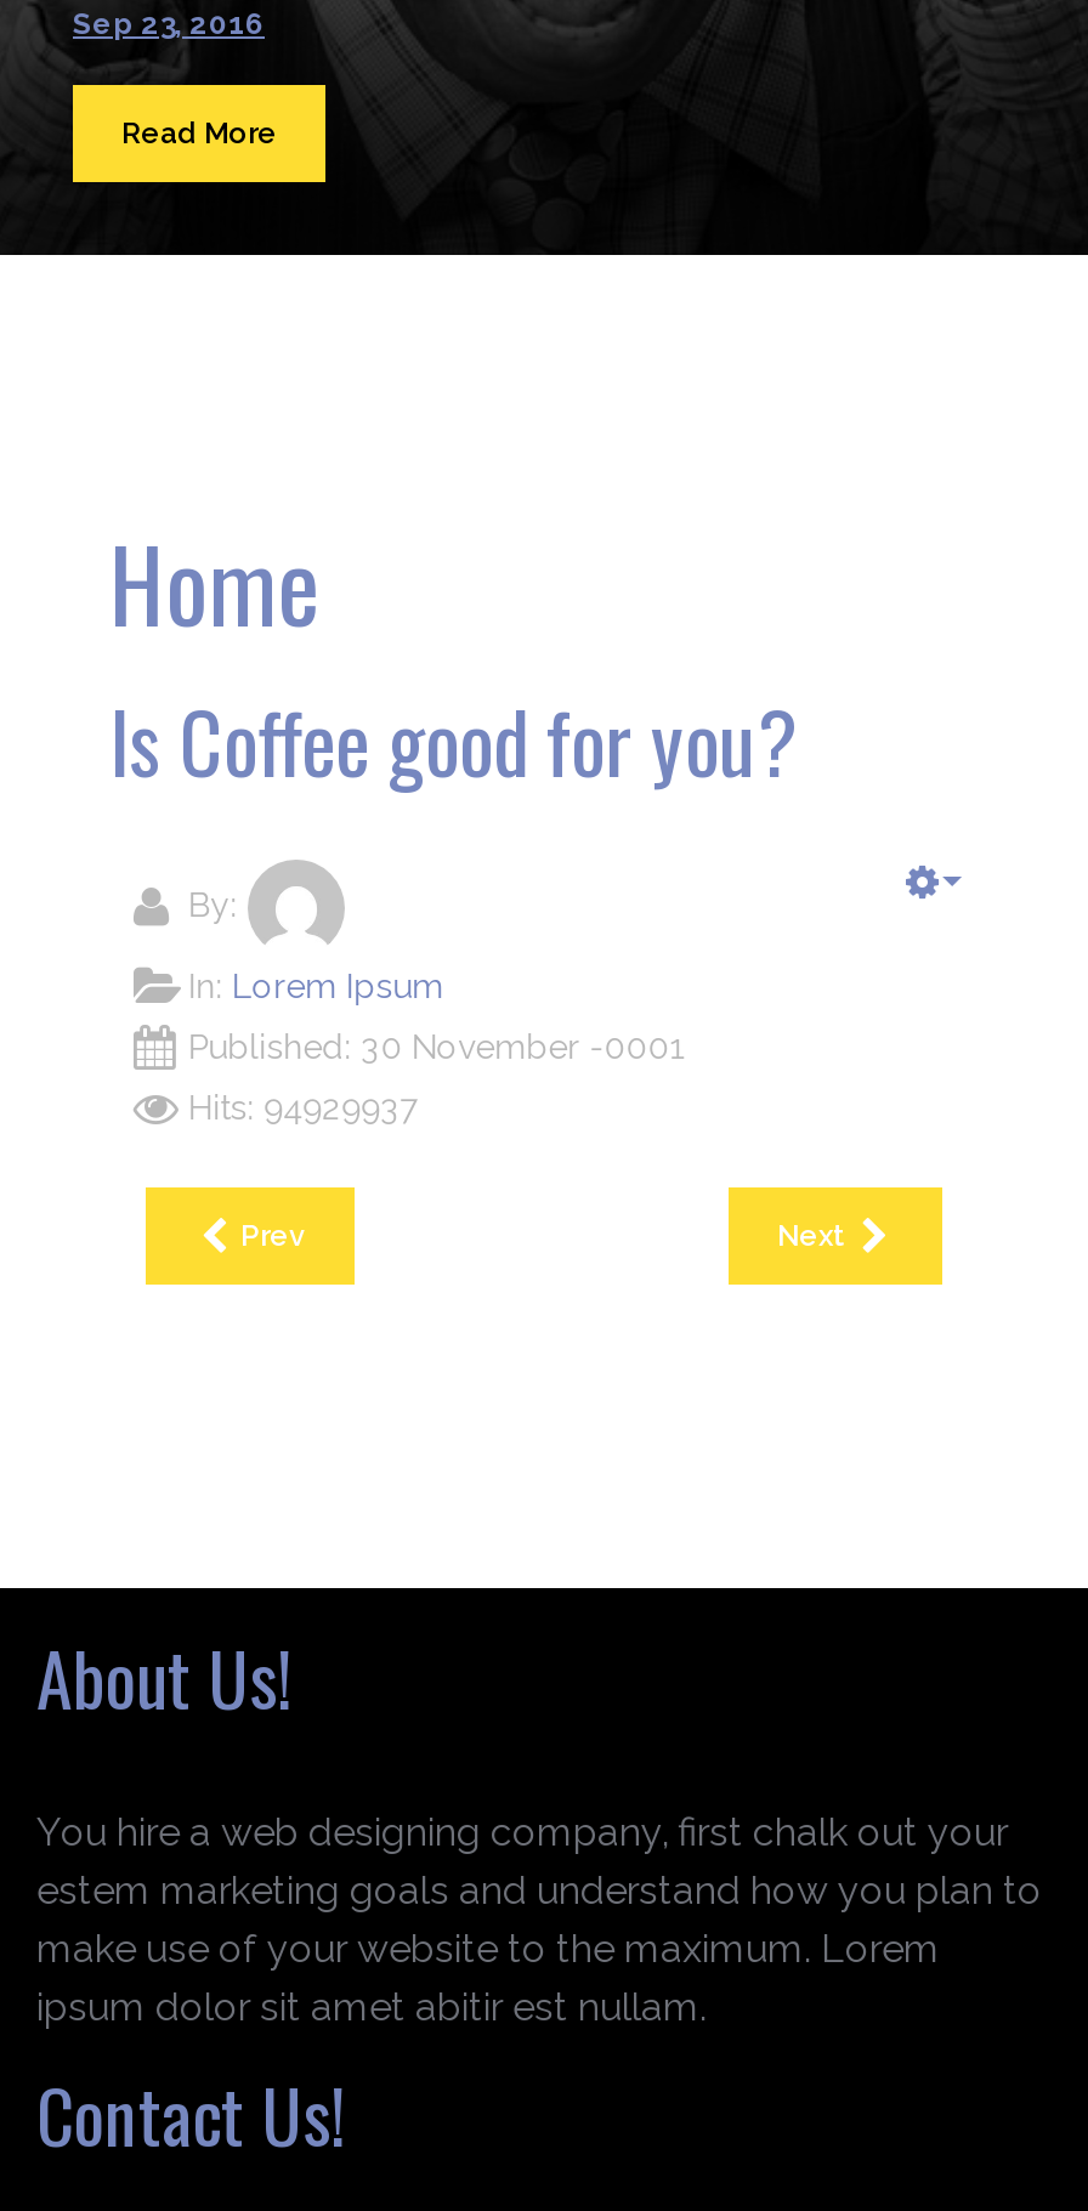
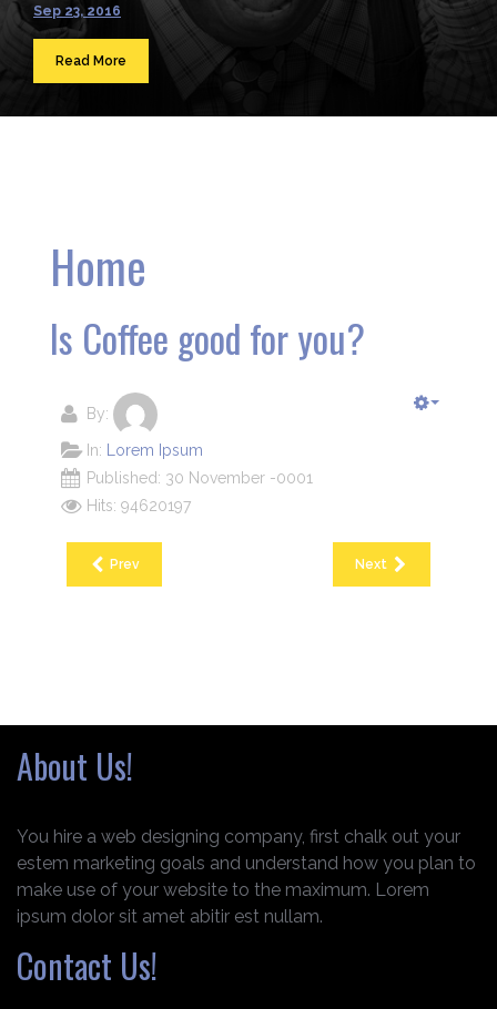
- Hits: 94929937
+ Hits: 94620197
